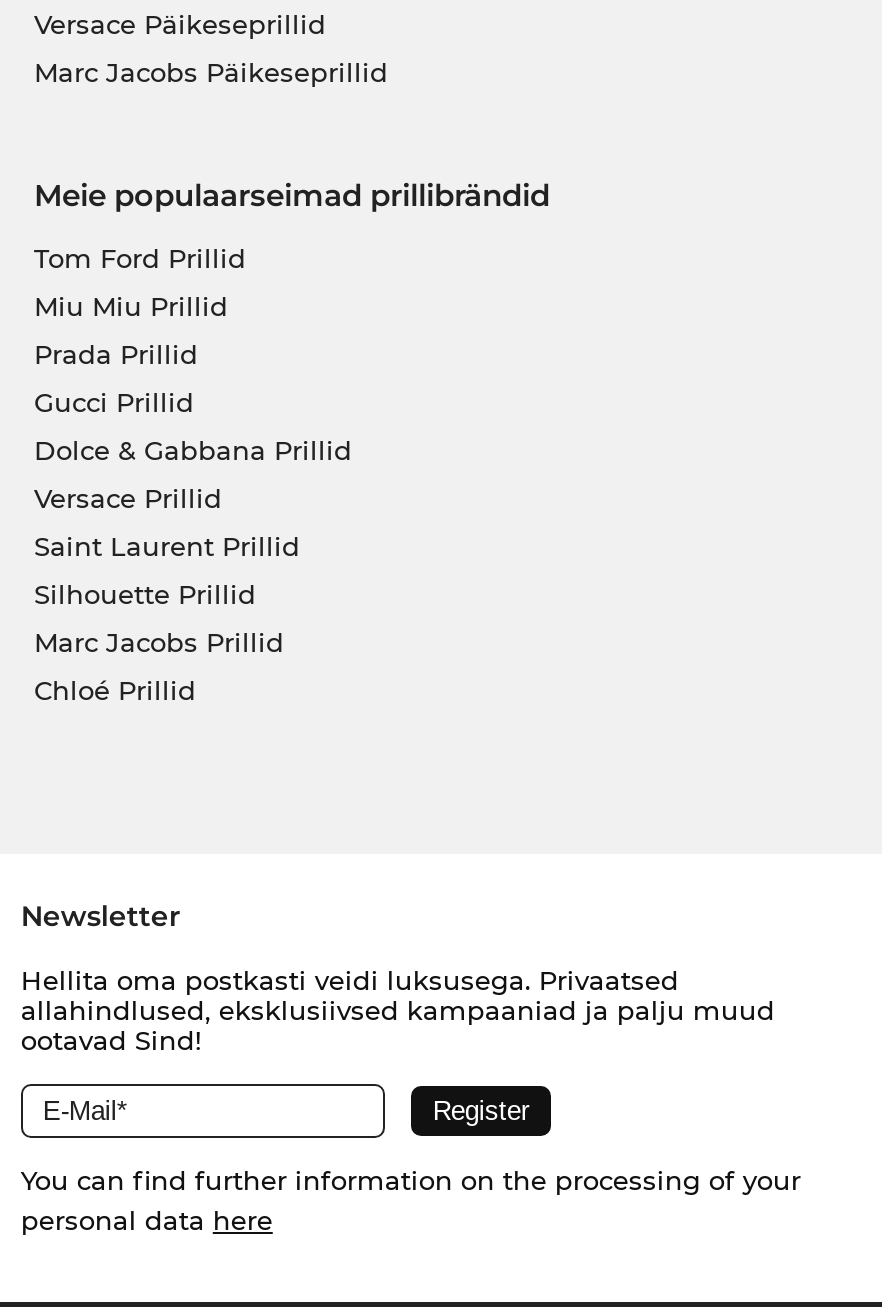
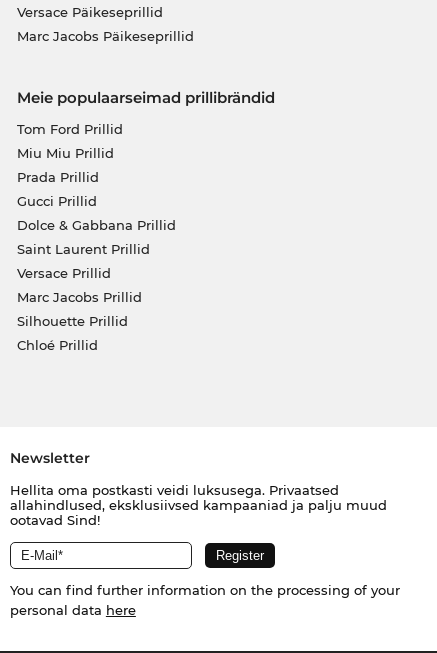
moved down: Versace Prillid

moved up: Saint Laurent Prillid

moved down: Silhouette Prillid

moved up: Marc Jacobs Prillid
